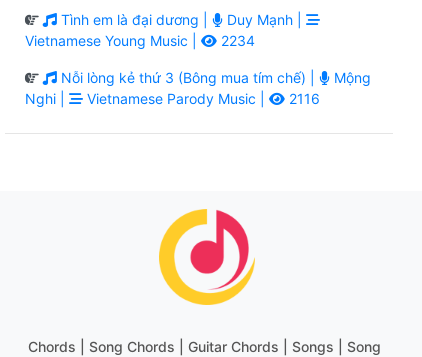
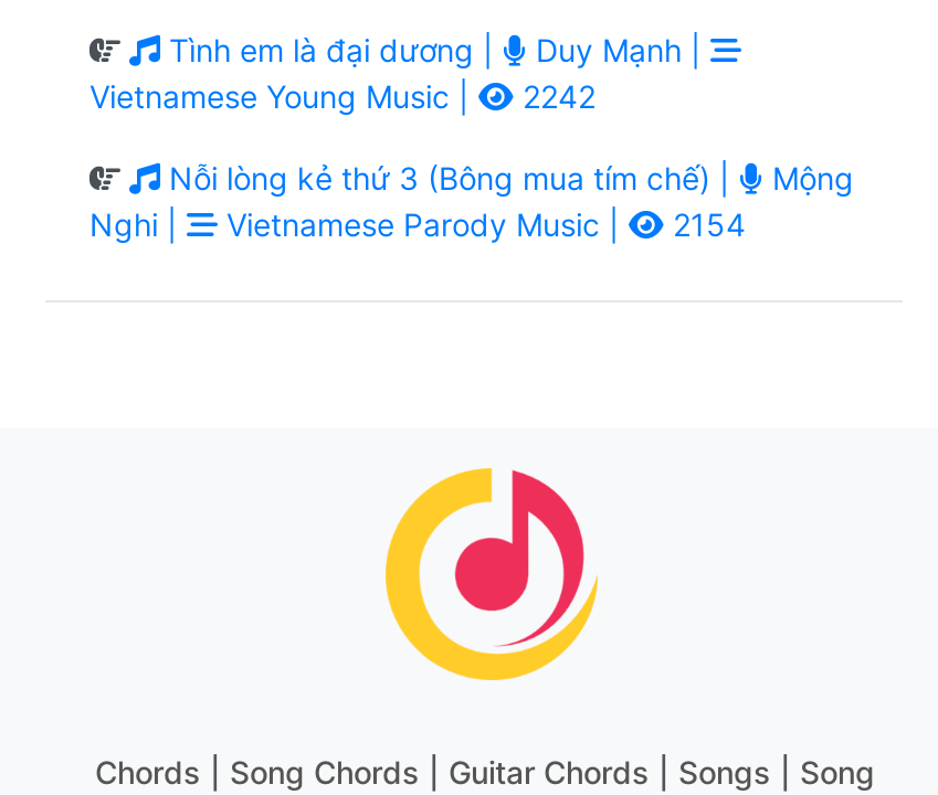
- 2234
+ 2242

- 2116
+ 2154
